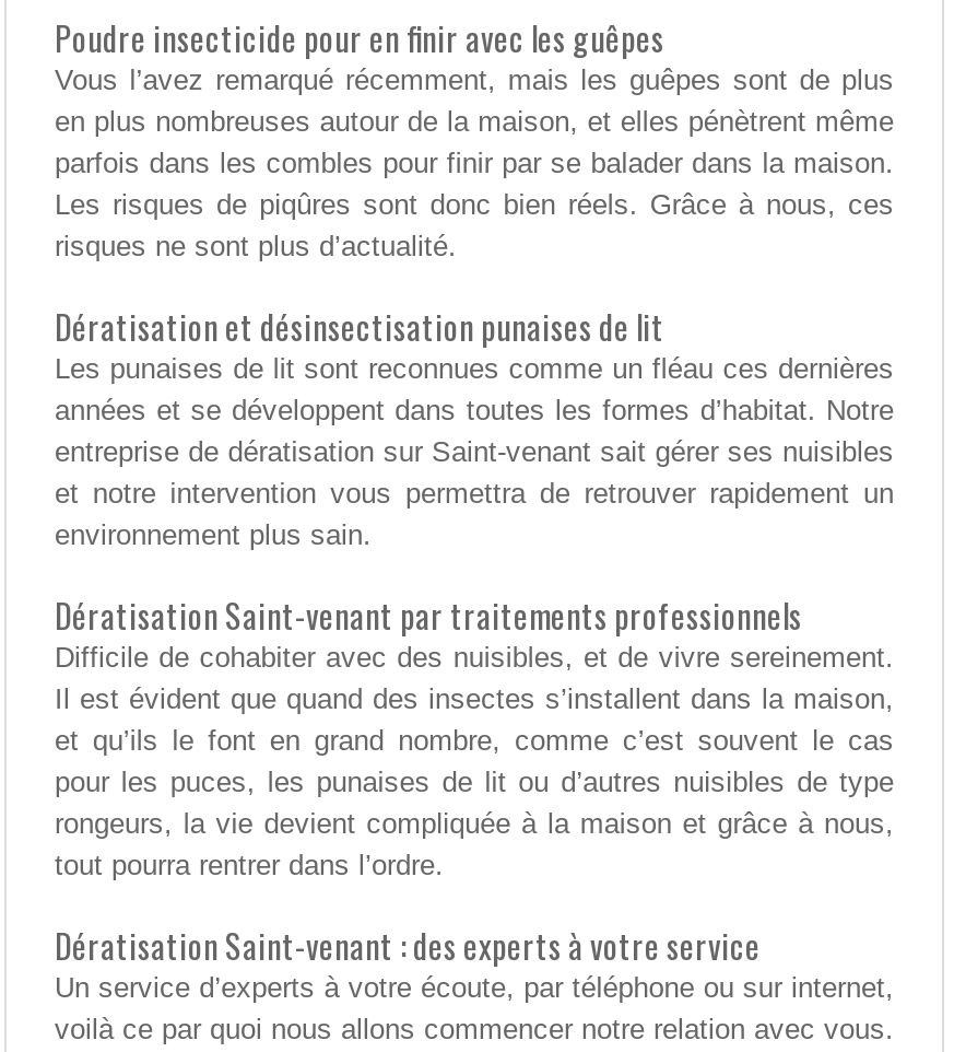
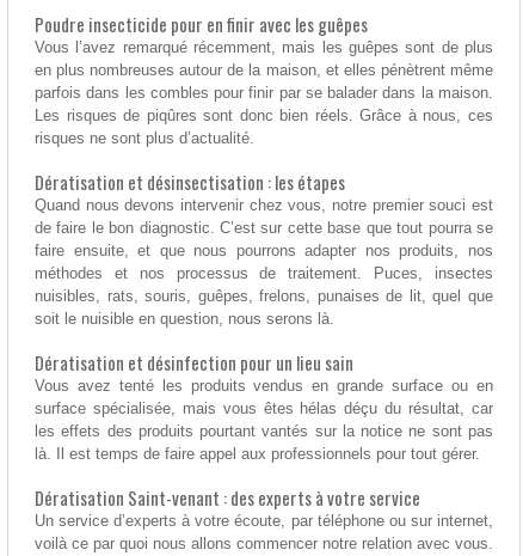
- Dératisation et désinsectisation punaises de lit
- Les punaises de lit sont reconnues comme un fléau ces dernières
- années et se développent dans toutes les formes d’habitat. Notre
- entreprise de dératisation sur Saint-venant sait gérer ses nuisibles
- et notre intervention vous permettra de retrouver rapidement un
- environnement plus sain.
+ Dératisation et désinsectisation : les étapes
+ Quand nous devons intervenir chez vous, notre premier souci est
+ de faire le bon diagnostic. C’est sur cette base que tout pourra se
+ faire ensuite, et que nous pourrons adapter nos produits, nos
+ méthodes et nos processus de traitement. Puces, insectes
+ nuisibles, rats, souris, guêpes, frelons, punaises de lit, quel que
+ soit le nuisible en question, nous serons là.

- Dératisation Saint-venant par traitements professionnels
- Difficile de cohabiter avec des nuisibles, et de vivre sereinement.
- Il est évident que quand des insectes s’installent dans la maison,
- et qu’ils le font en grand nombre, comme c’est souvent le cas
- pour les puces, les punaises de lit ou d’autres nuisibles de type
- rongeurs, la vie devient compliquée à la maison et grâce à nous,
- tout pourra rentrer dans l’ordre.
+ Dératisation et désinfection pour un lieu sain
+ Vous avez tenté les produits vendus en grande surface ou en
+ surface spécialisée, mais vous êtes hélas déçu du résultat, car
+ les effets des produits pourtant vantés sur la notice ne sont pas
+ là. Il est temps de faire appel aux professionnels pour tout gérer.
